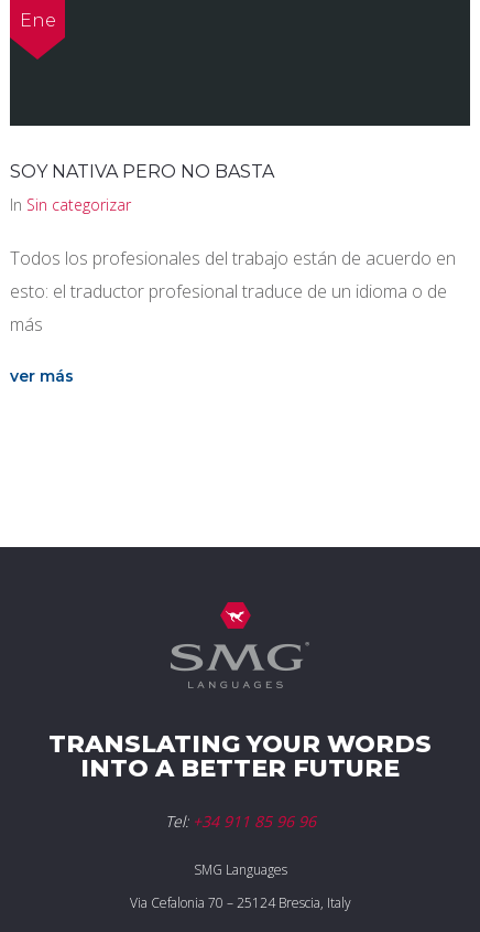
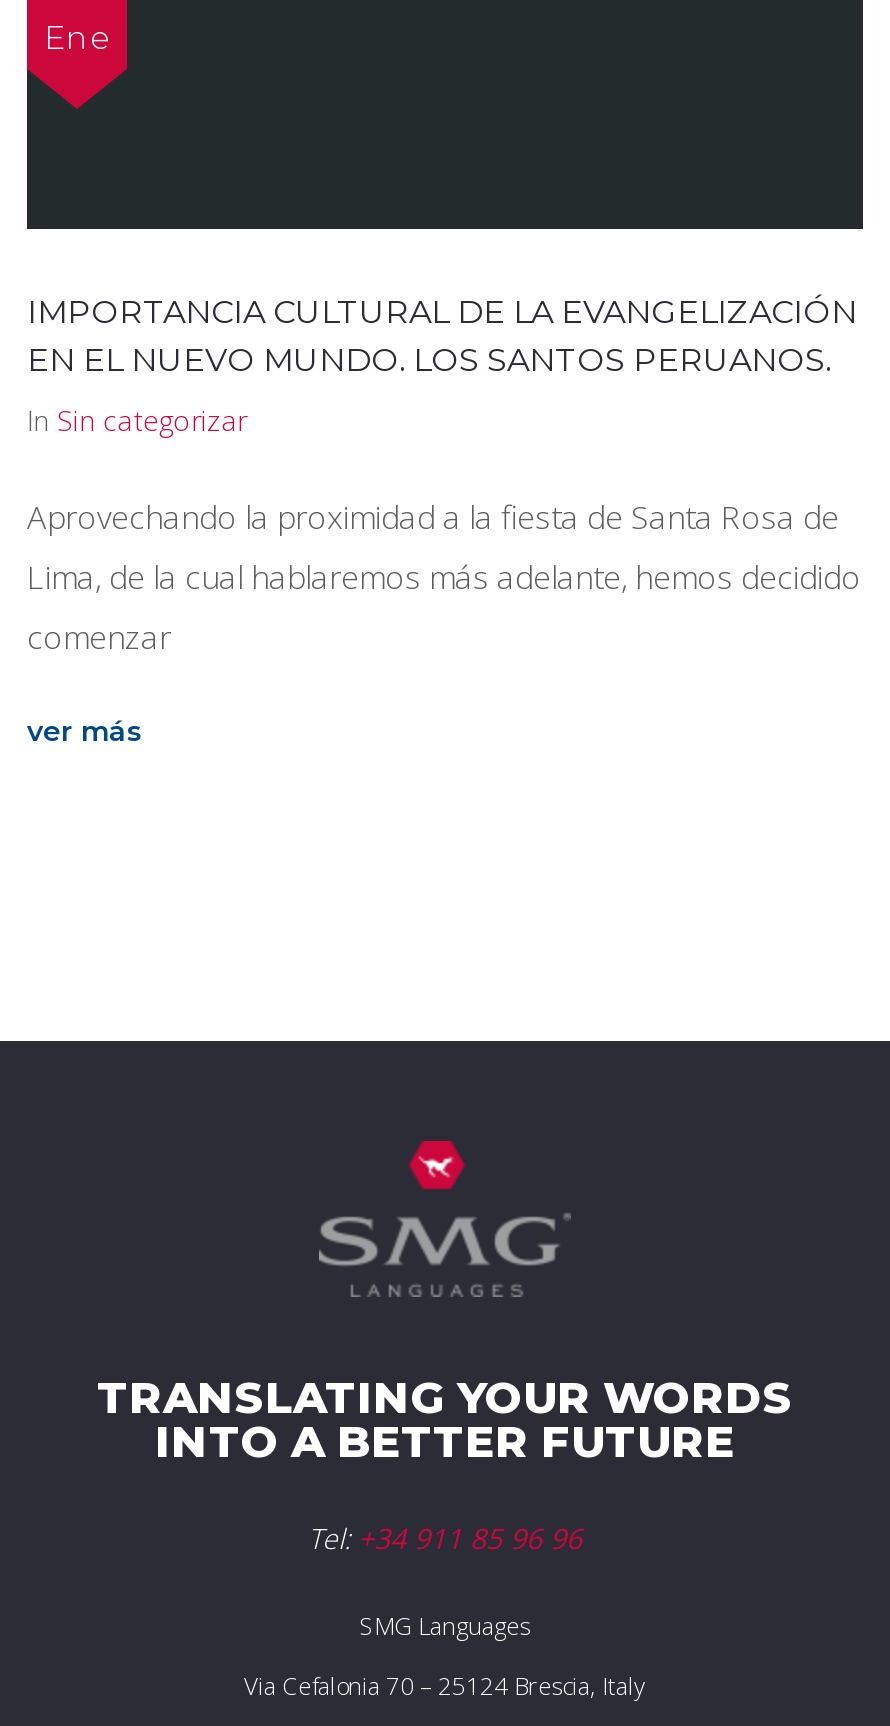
- SOY NATIVA PERO NO BASTA
+ IMPORTANCIA CULTURAL DE LA EVANGELIZACIÓN
+ EN EL NUEVO MUNDO. LOS SANTOS PERUANOS.

- Todos los profesionales del trabajo están de acuerdo en
- esto: el traductor profesional traduce de un idioma o de
- más
+ Aprovechando la proximidad a la fiesta de Santa Rosa de
+ Lima, de la cual hablaremos más adelante, hemos decidido
+ comenzar
